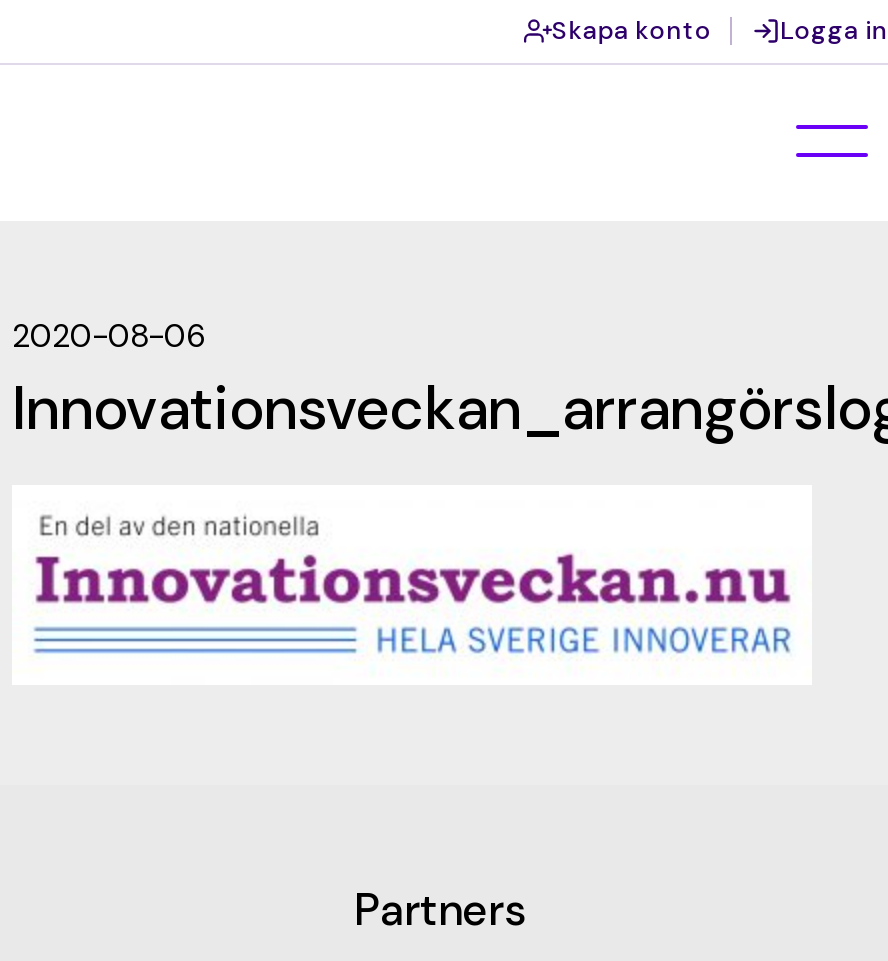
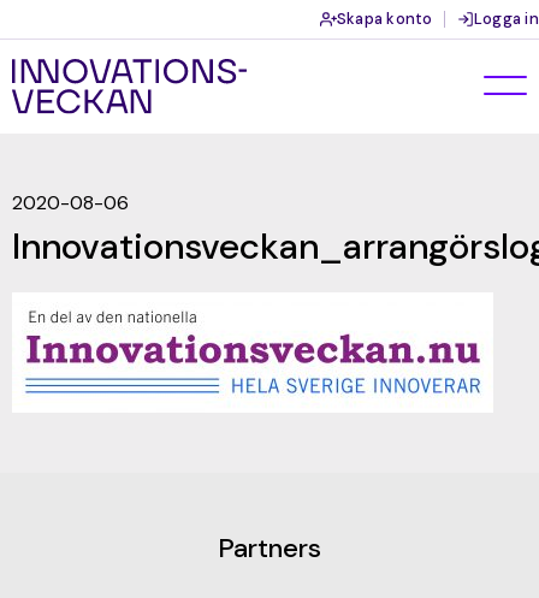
+ [image]
